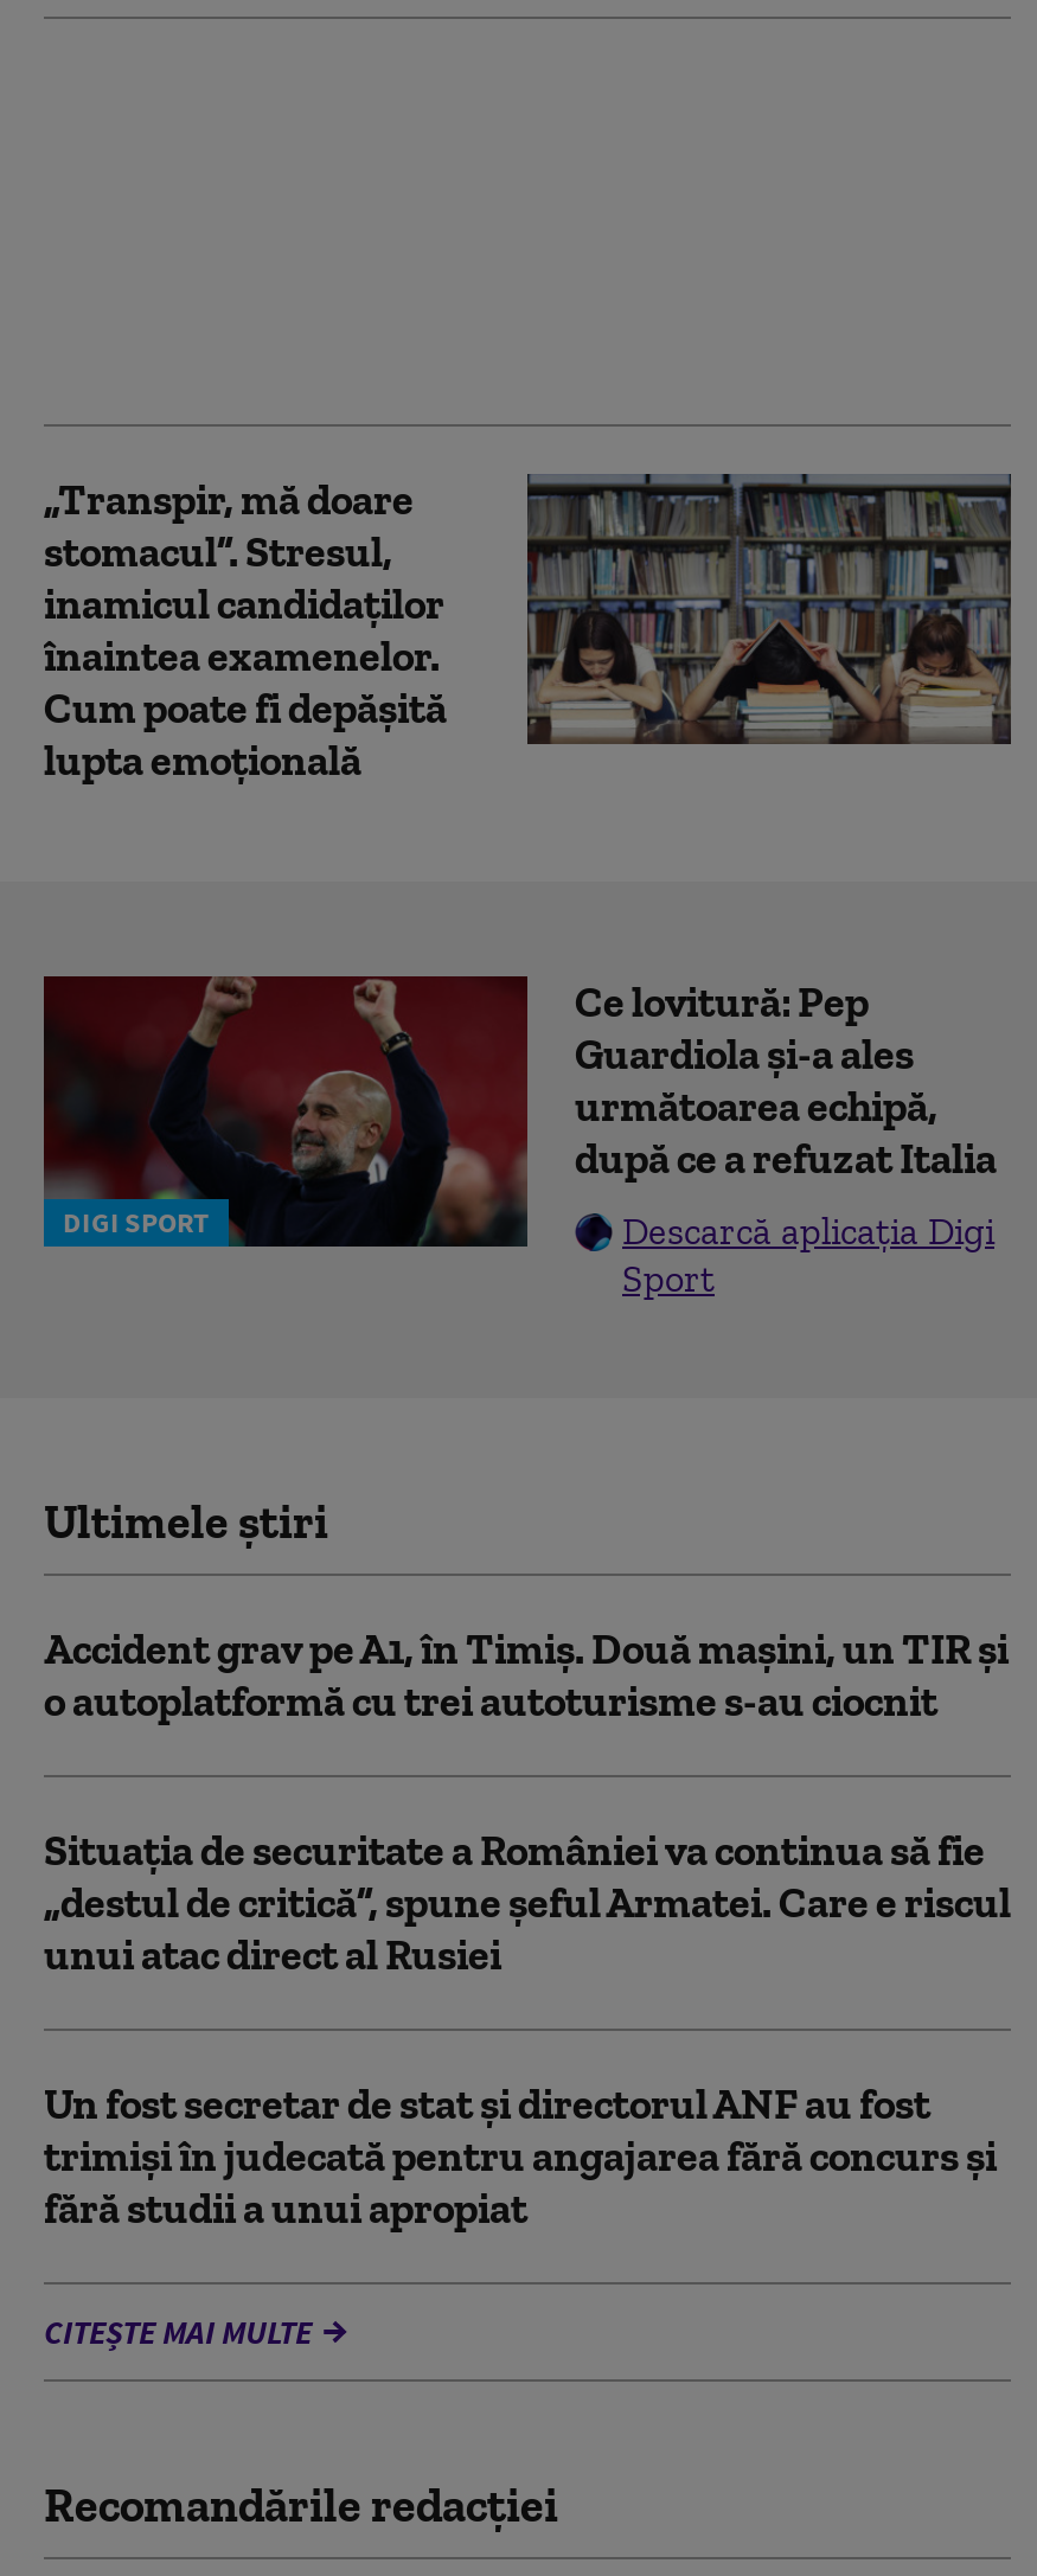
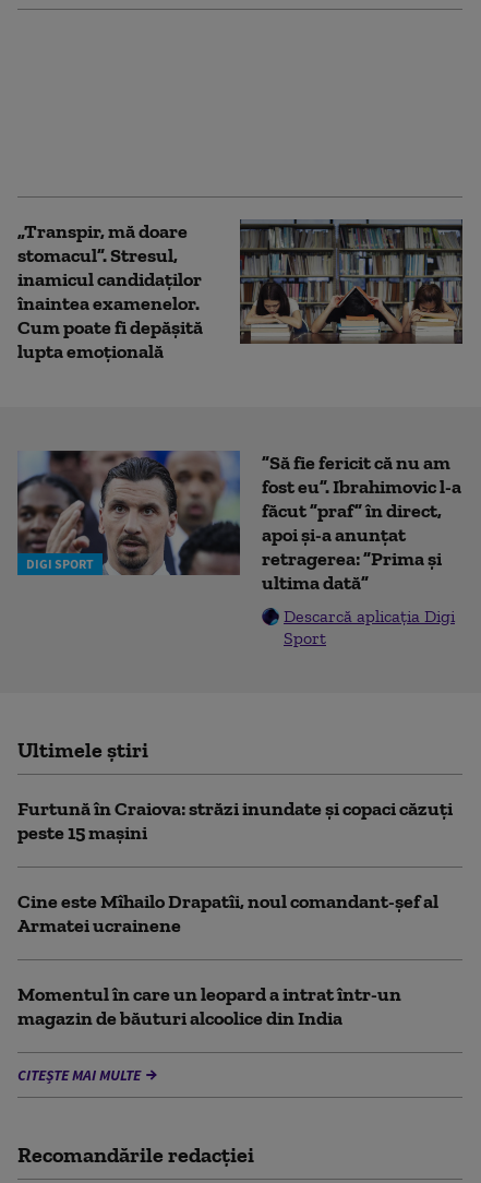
- [image]
- Ce lovitură: Pep
- Guardiola și-a ales
- următoarea echipă,
- după ce a refuzat Italia
+ [image]
+ ”Să fie fericit că nu am
+ fost eu”. Ibrahimovic l-a
+ făcut ”praf” în direct,
+ apoi și-a anunțat
+ retragerea: ”Prima și
+ ultima dată”

moved down: Descarcă aplicația Digi | Sport | Ultimele știri

- Accident grav pe A1, în Timiș. Două mașini, un TIR și
- o autoplatformă cu trei autoturisme s-au ciocnit
+ Furtună în Craiova: străzi inundate și copaci căzuți
+ peste 15 mașini

- Situația de securitate a României va continua să fie
- „destul de critică”, spune șeful Armatei. Care e riscul
- unui atac direct al Rusiei
+ Cine este Mîhailo Drapatîi, noul comandant-şef al
+ Armatei ucrainene

- Un fost secretar de stat și directorul ANF au fost
- trimiși în judecată pentru angajarea fără concurs și
- fără studii a unui apropiat
+ Momentul în care un leopard a intrat într-un
+ magazin de băuturi alcoolice din India
